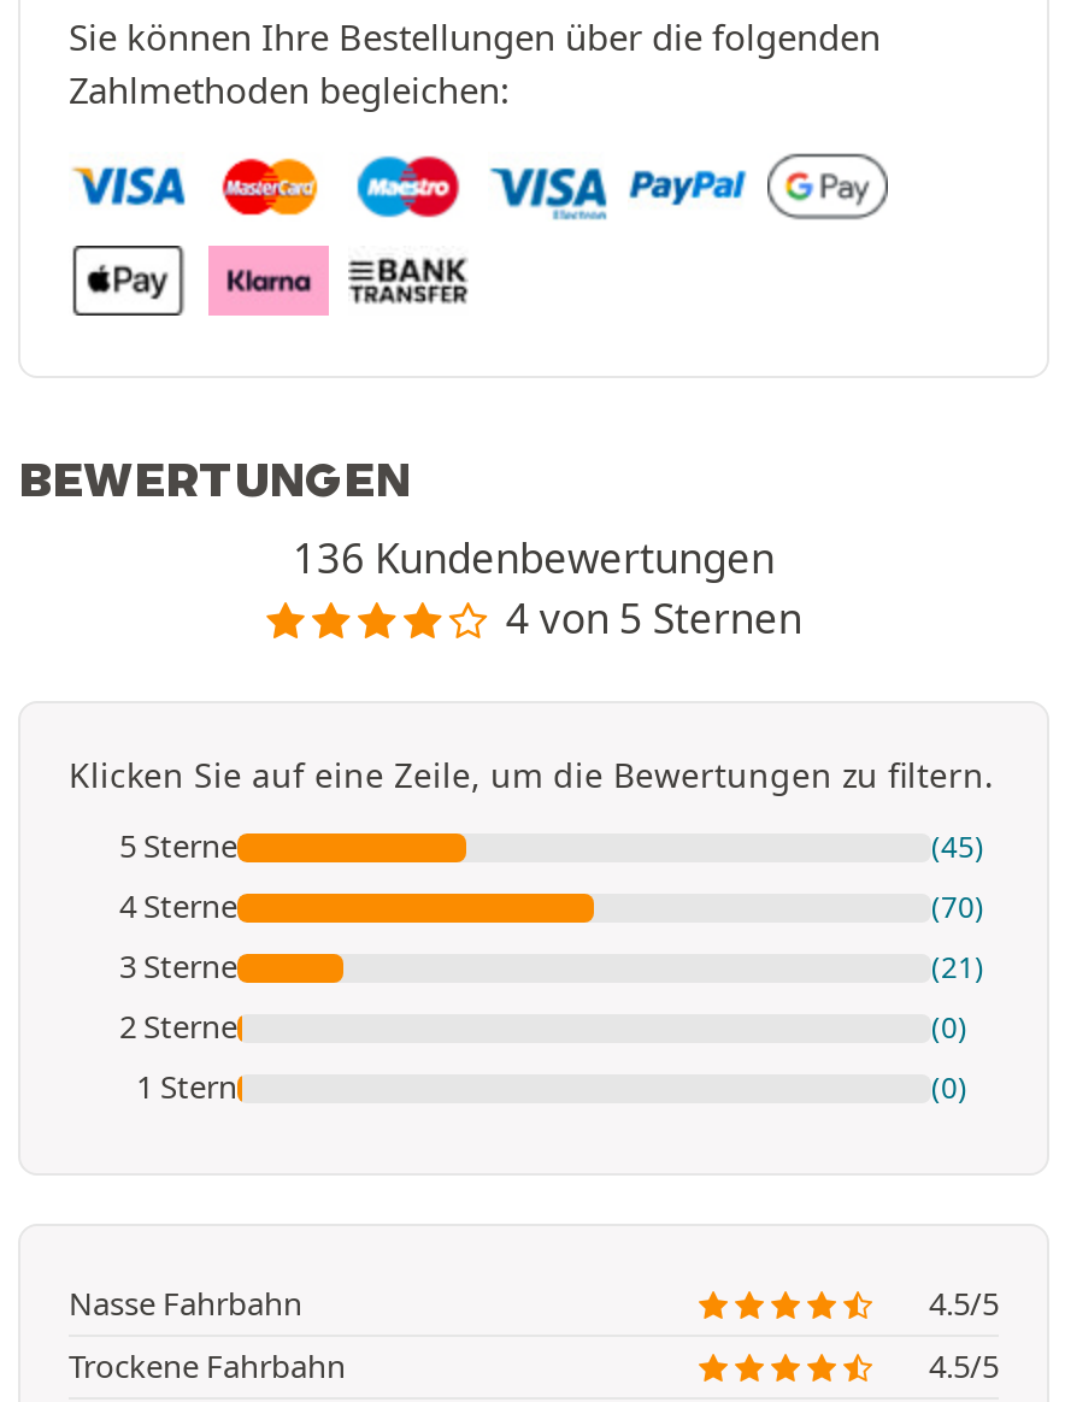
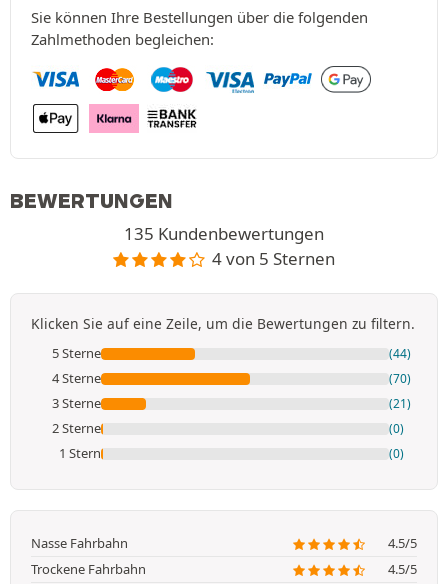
- 136 Kundenbewertungen
+ 135 Kundenbewertungen

- (45)
+ (44)
